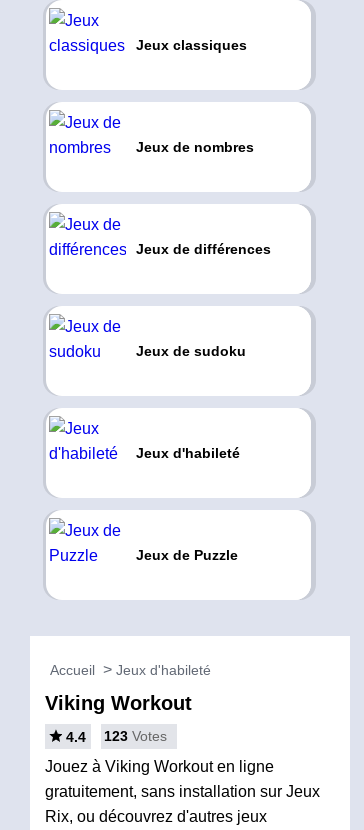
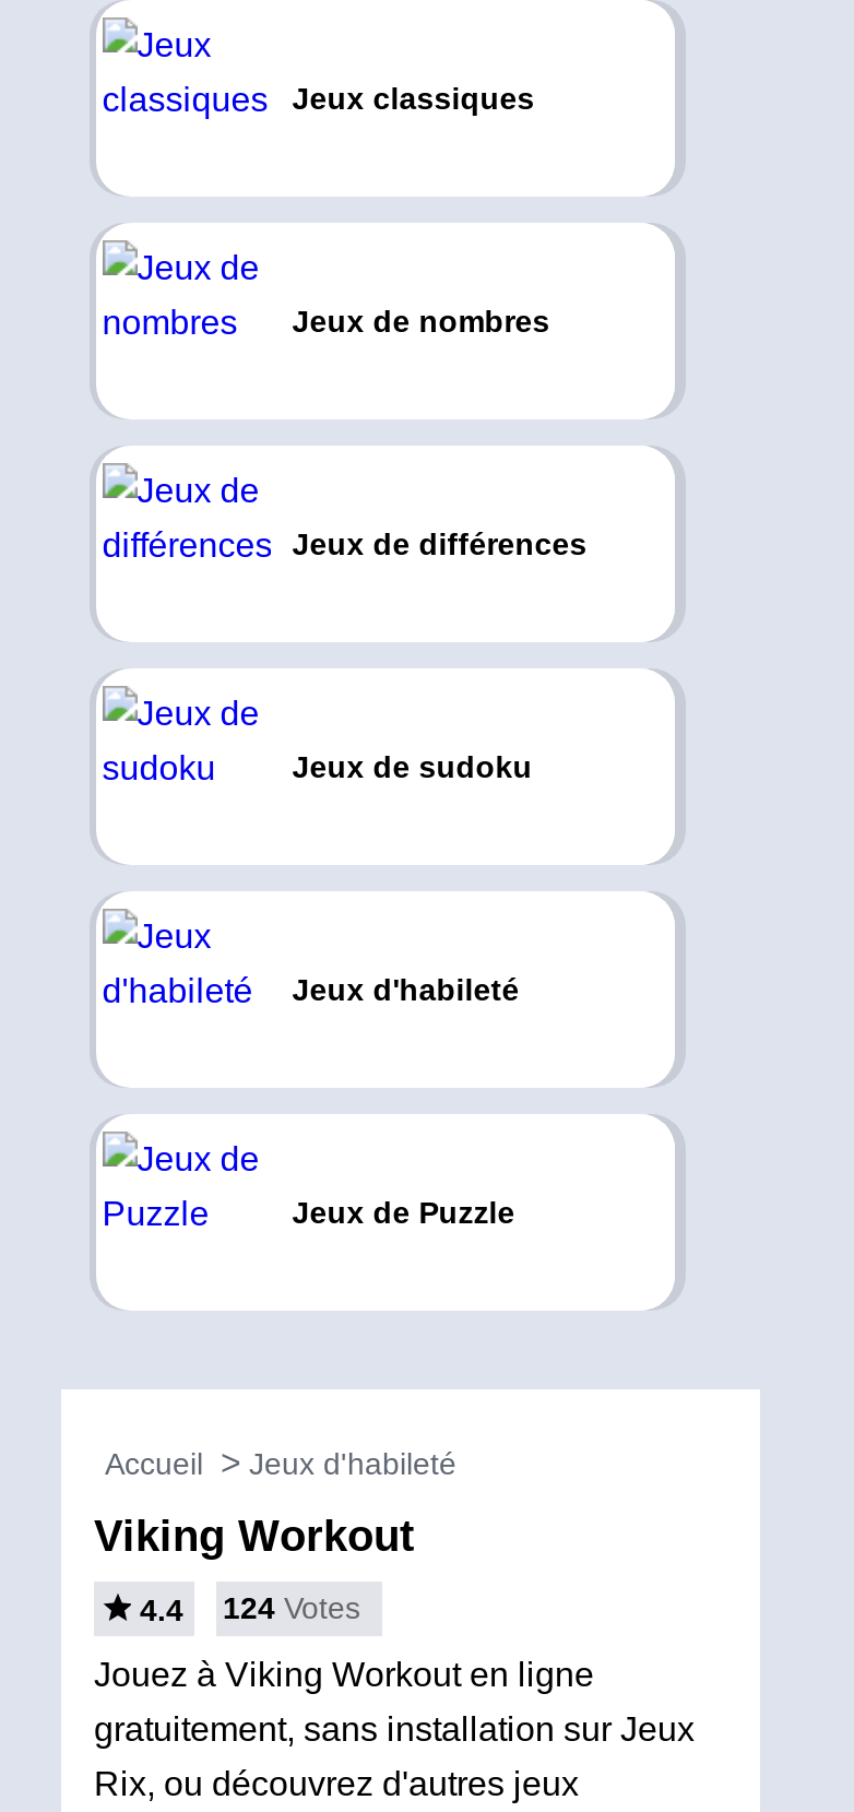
- 4.4 123 Votes
+ 4.4 124 Votes
